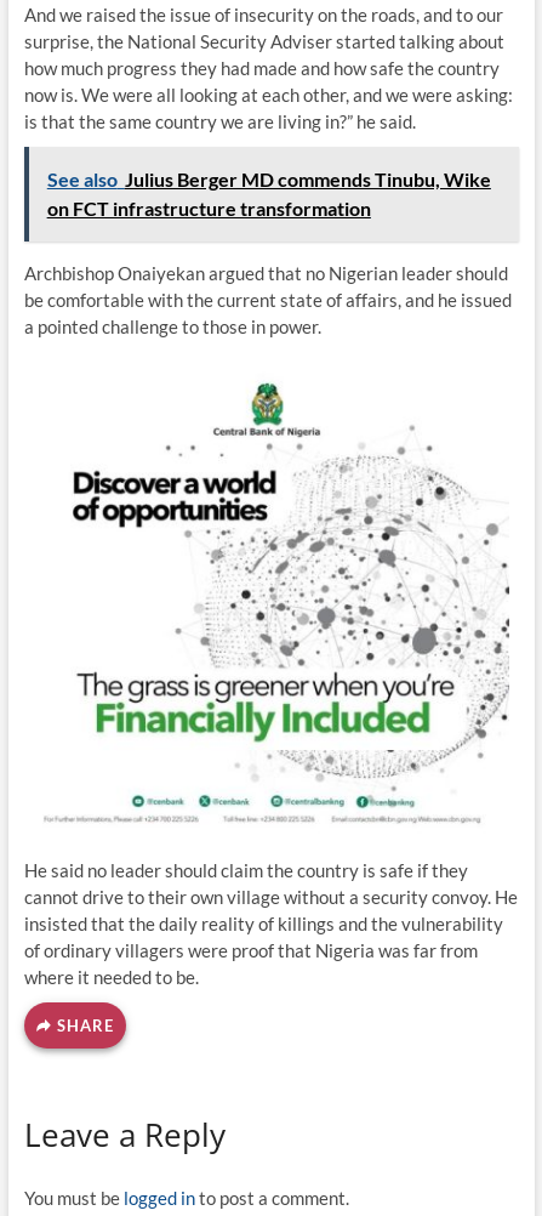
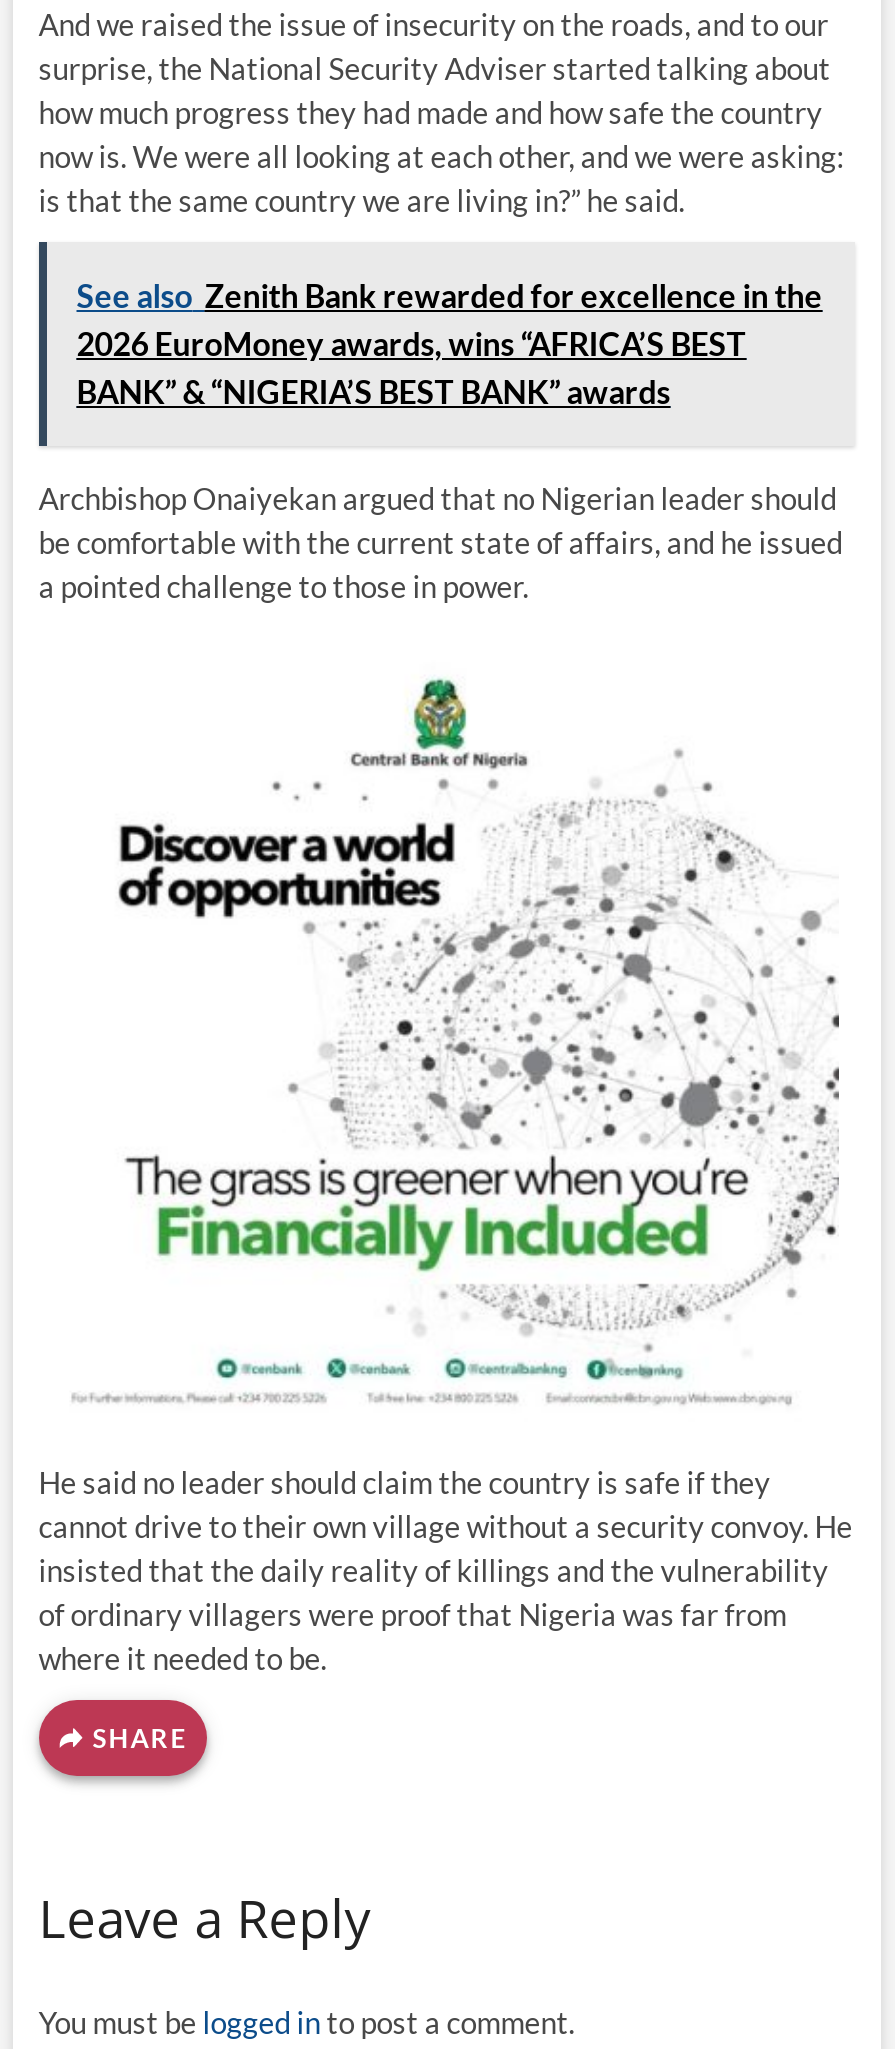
- See also Julius Berger MD commends Tinubu, Wike
- on FCT infrastructure transformation
+ See also Zenith Bank rewarded for excellence in the
+ 2026 EuroMoney awards, wins “AFRICA’S BEST
+ BANK” & “NIGERIA’S BEST BANK” awards
